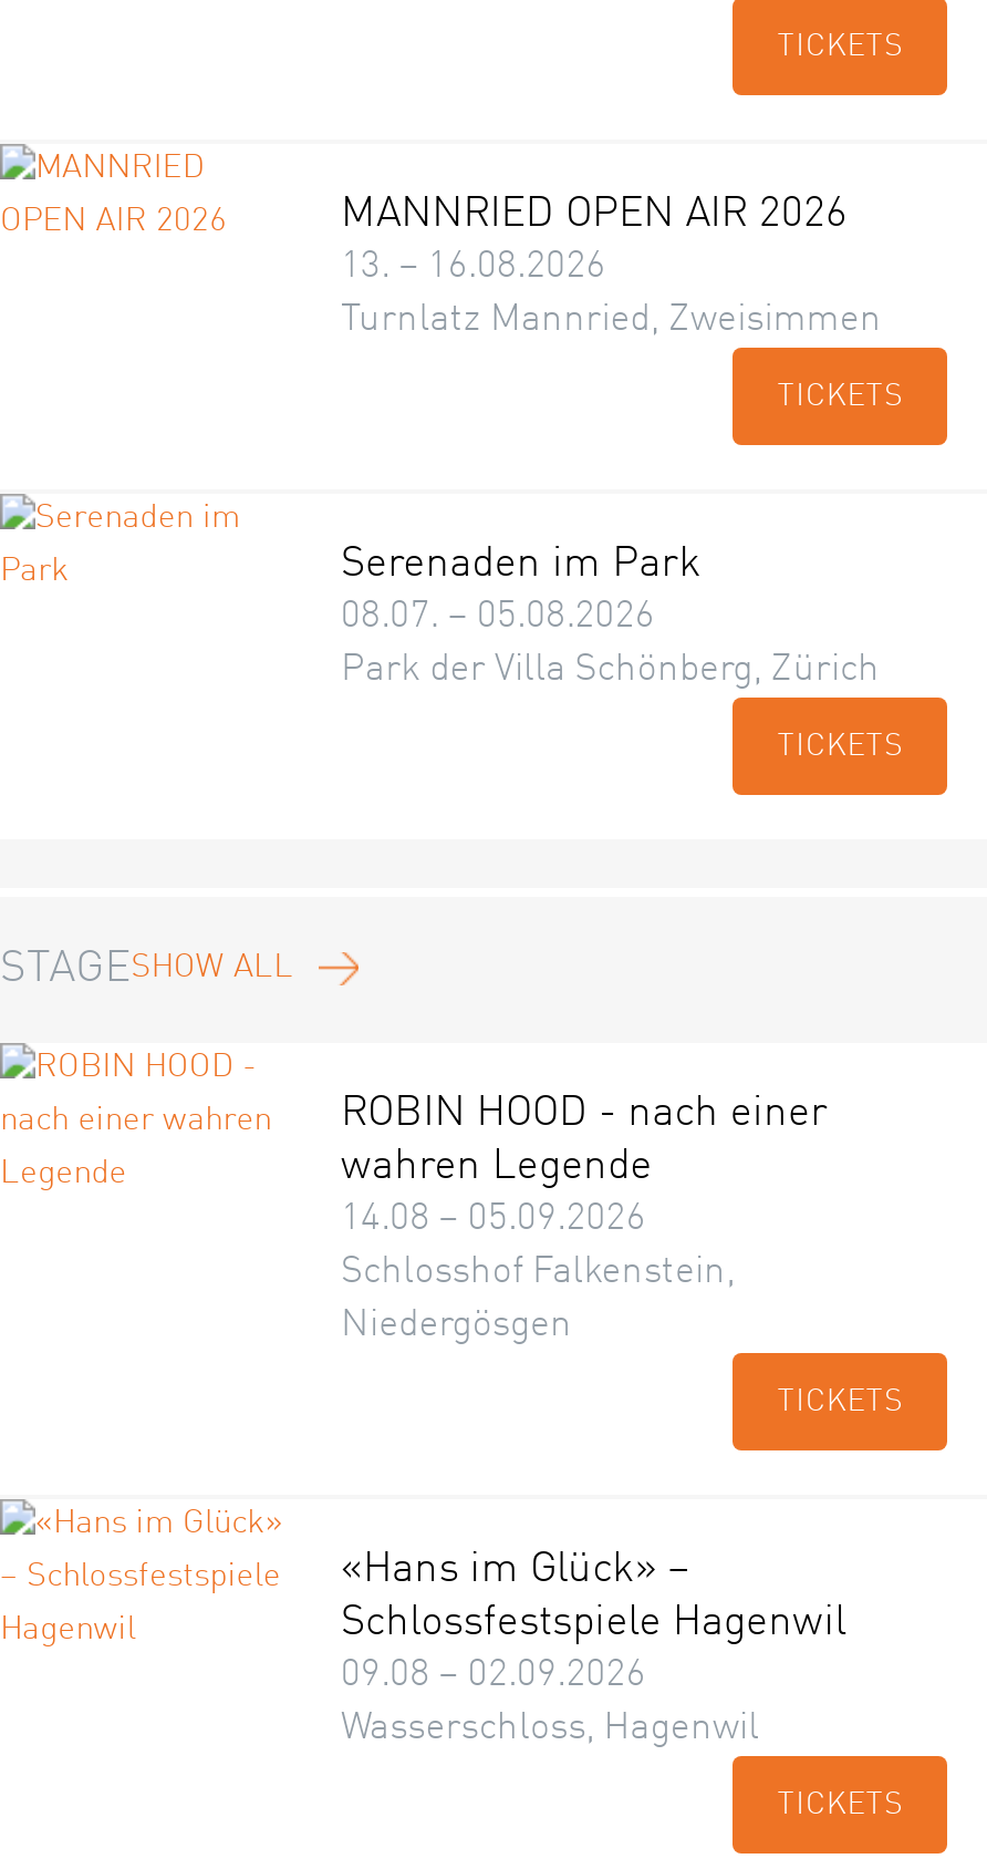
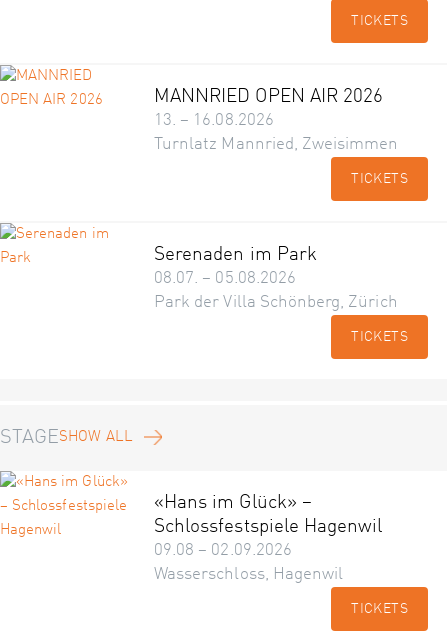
- ROBIN HOOD - nach einer
- wahren Legende
- 14.08 – 05.09.2026
- Schlosshof Falkenstein,
- Niedergösgen
- TICKETS
